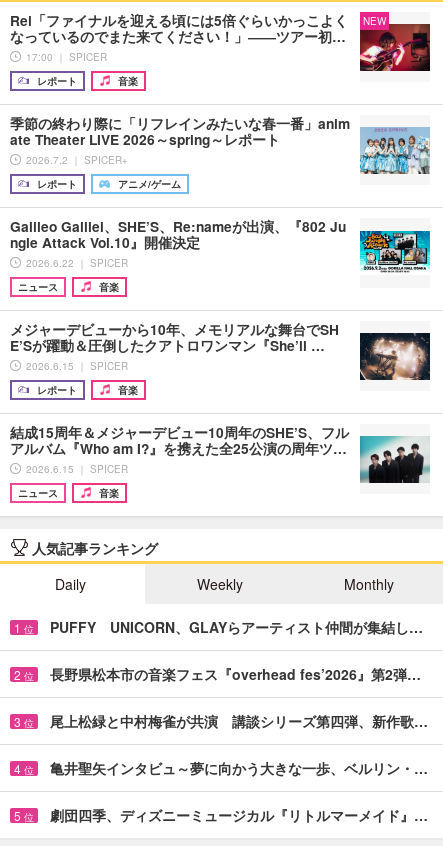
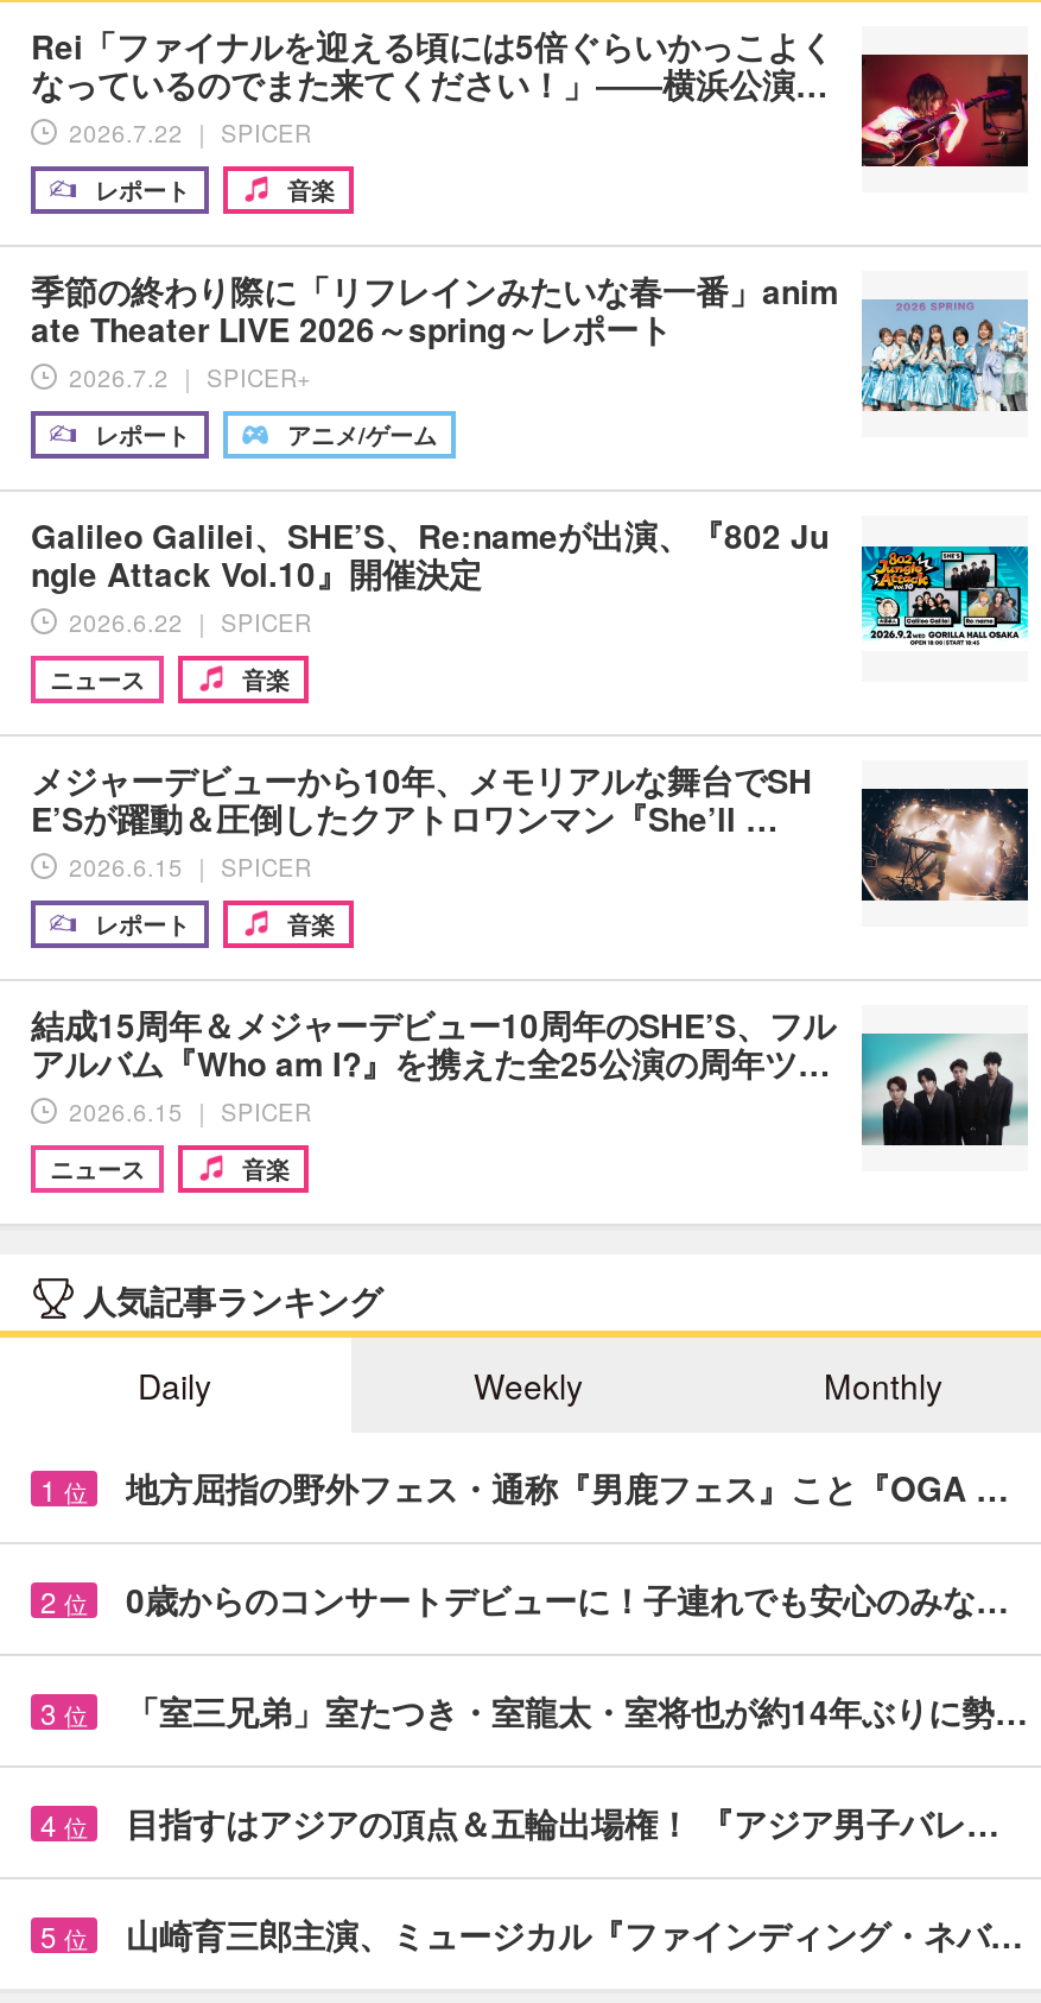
- NEW

- なっているのでまた来てください！」――ツアー初…
+ なっているのでまた来てください！」――横浜公演…

- 17:00 ｜ SPICER
+ 2026.7.22 ｜ SPICER

- PUFFY UNICORN、GLAYらアーティスト仲間が集結し…
+ 地方屈指の野外フェス・通称『男鹿フェス』こと『OGA …

- 長野県松本市の音楽フェス『overhead fes’2026』第2弾…
+ 0歳からのコンサートデビューに！子連れでも安心のみな…

- 尾上松緑と中村梅雀が共演 講談シリーズ第四弾、新作歌…
+ 「室三兄弟」室たつき・室龍太・室将也が約14年ぶりに勢…

- 亀井聖矢インタビュ～夢に向かう大きな一歩、ベルリン・…
+ 目指すはアジアの頂点＆五輪出場権！ 『アジア男子バレ…

- 劇団四季、ディズニーミュージカル『リトルマーメイド』…
+ 山崎育三郎主演、ミュージカル『ファインディング・ネバ…
